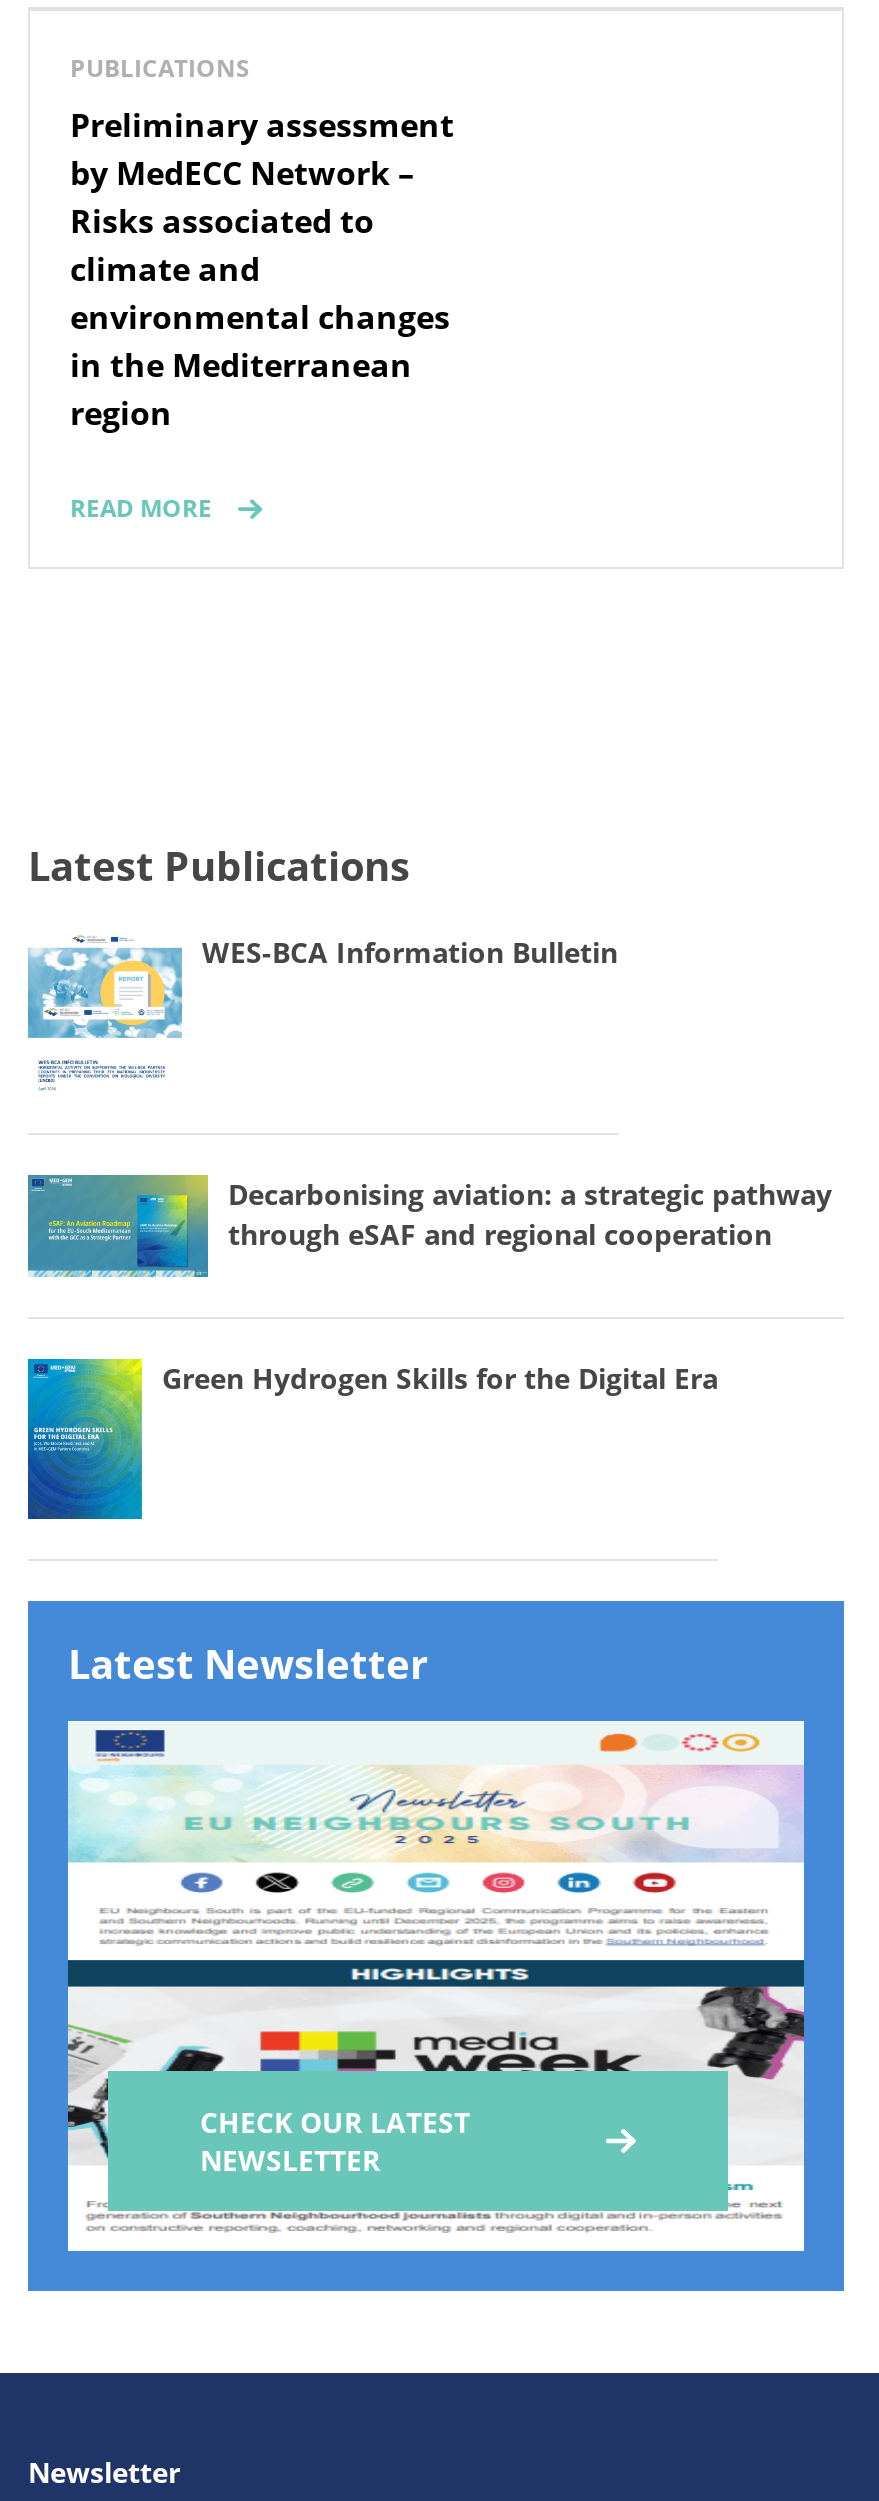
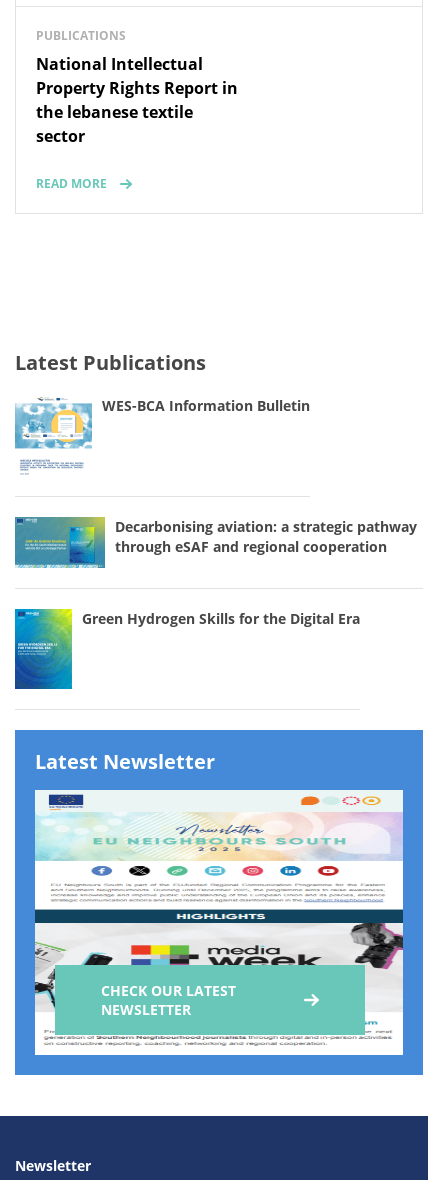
- Preliminary assessment
- by MedECC Network –
- Risks associated to
- climate and
- environmental changes
- in the Mediterranean
- region
+ National Intellectual
+ Property Rights Report in
+ the lebanese textile
+ sector
